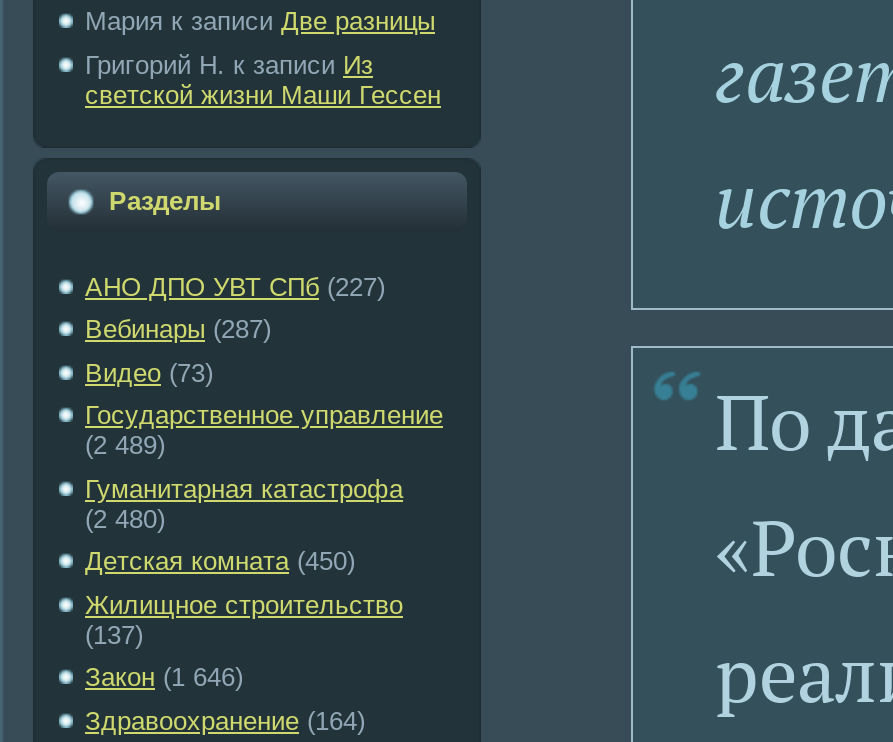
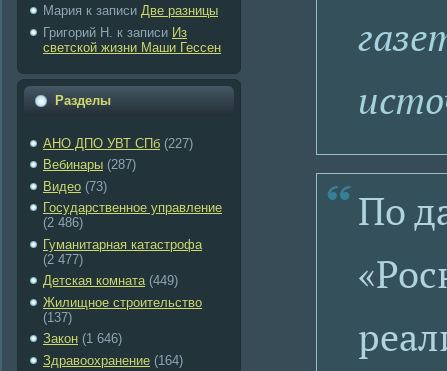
- (2 489)
+ (2 486)

- (2 480)
+ (2 477)

- Детская комната (450)
+ Детская комната (449)
